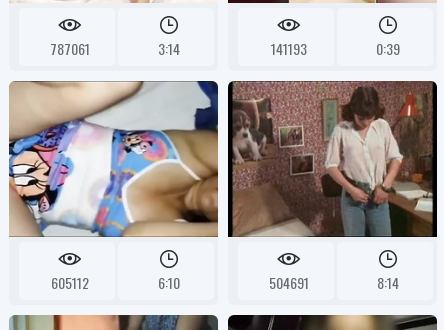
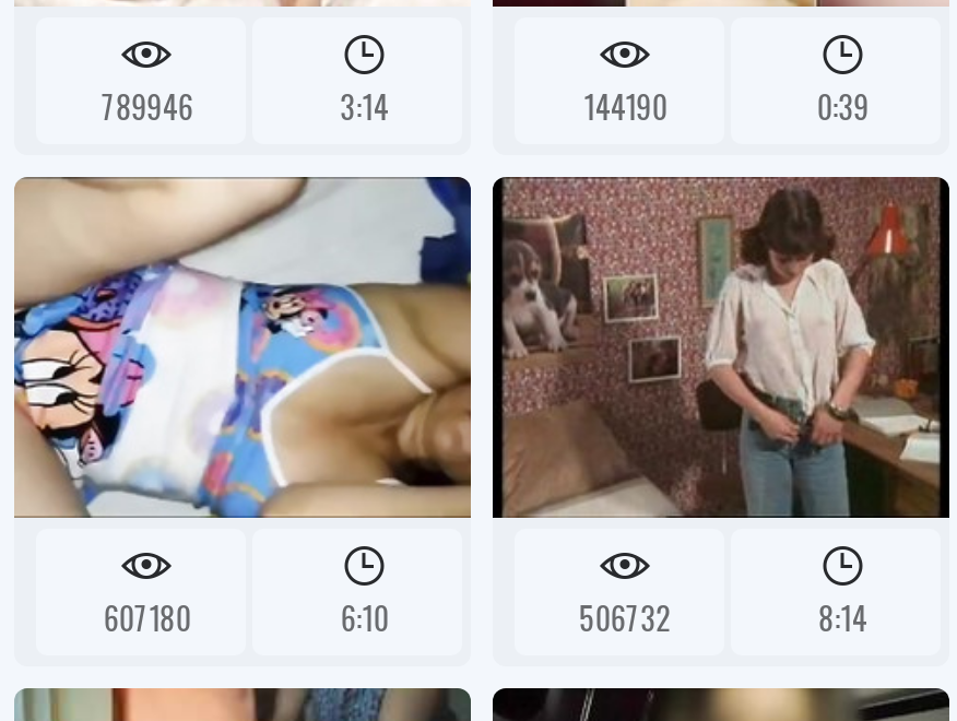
- 787061
+ 789946

- 141193
+ 144190

- 605112
+ 607180

- 504691
+ 506732
